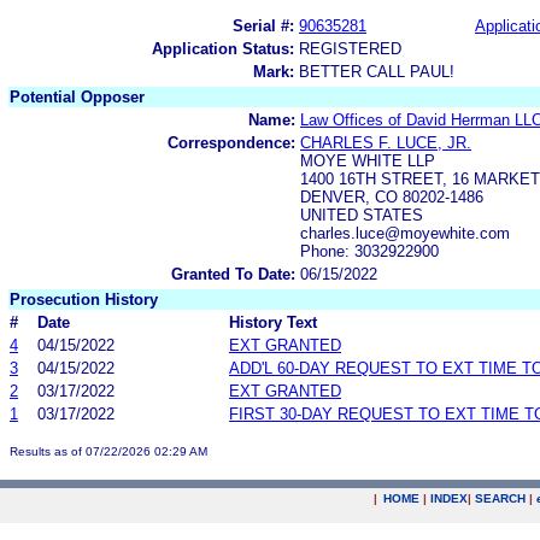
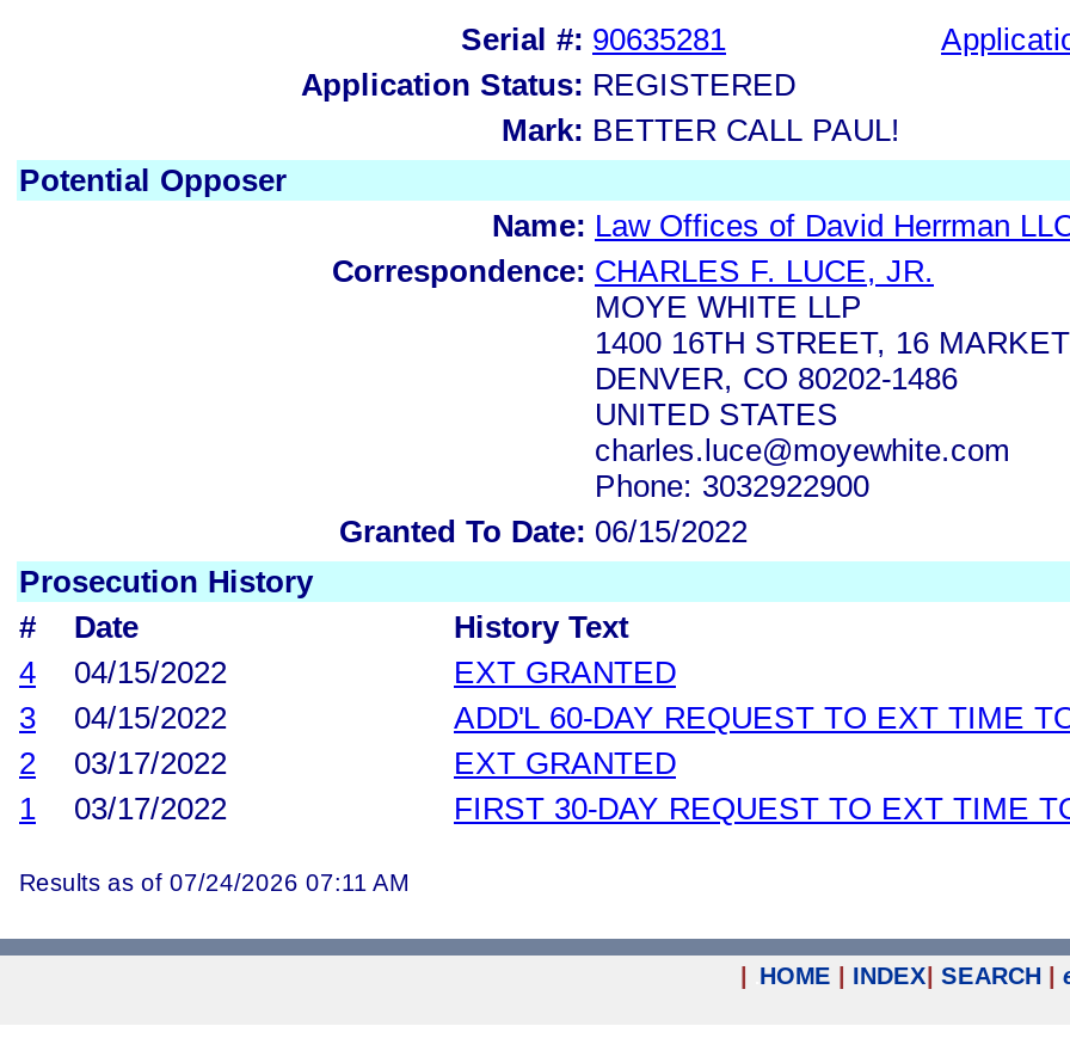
- Results as of 07/22/2026 02:29 AM
+ Results as of 07/24/2026 07:11 AM
